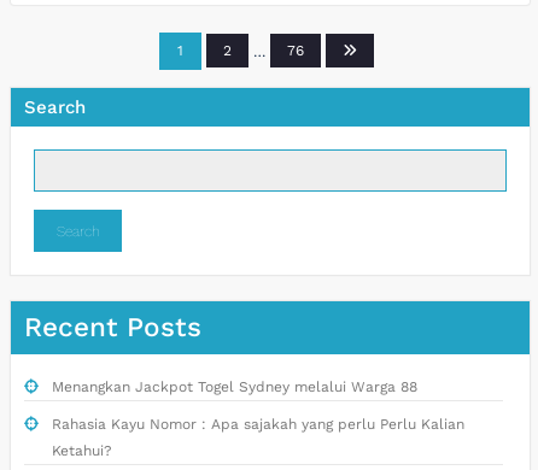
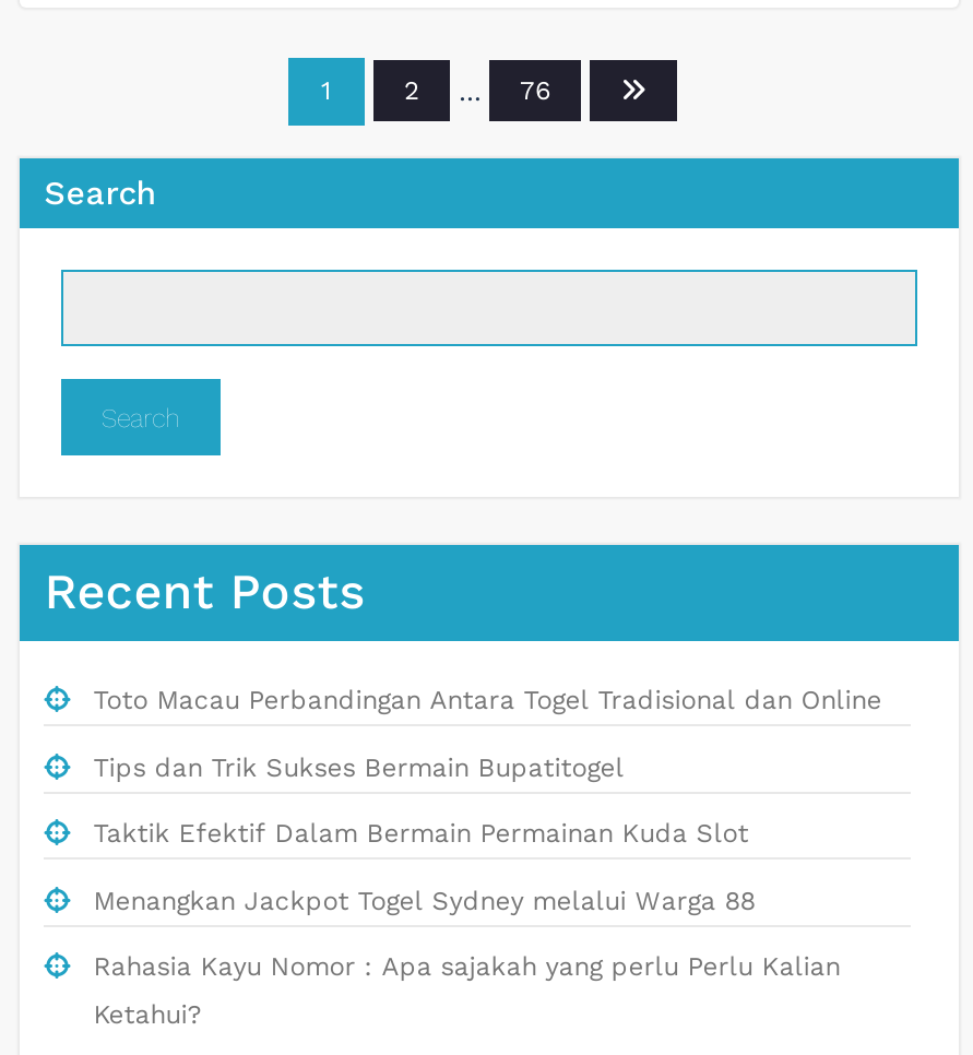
+ Toto Macau Perbandingan Antara Togel Tradisional dan Online
+ Tips dan Trik Sukses Bermain Bupatitogel
+ Taktik Efektif Dalam Bermain Permainan Kuda Slot
